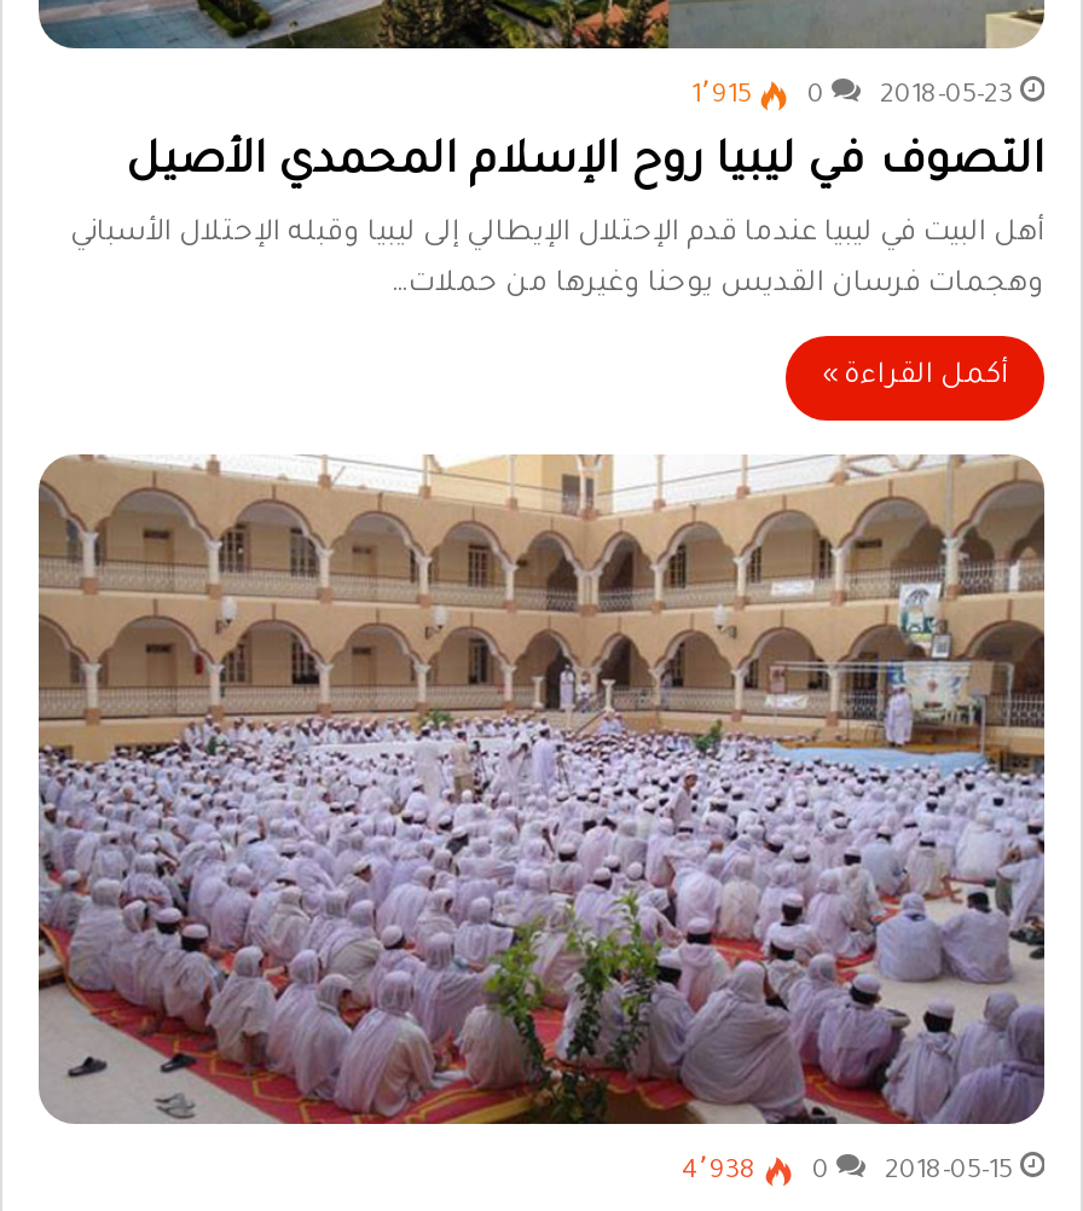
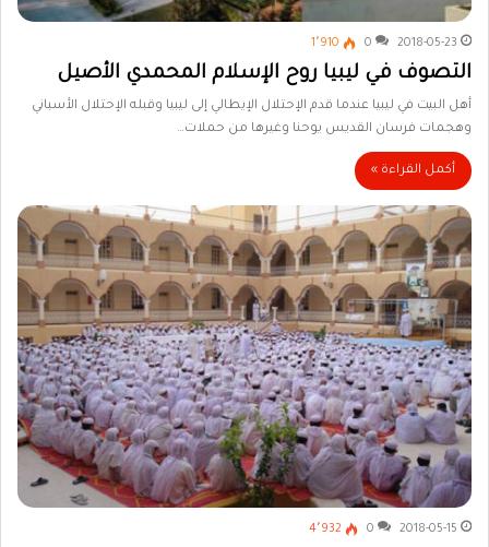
- 1٬915 0 2018-05-23
+ 1٬910 0 2018-05-23

- 4٬938 0 2018-05-15
+ 4٬932 0 2018-05-15
